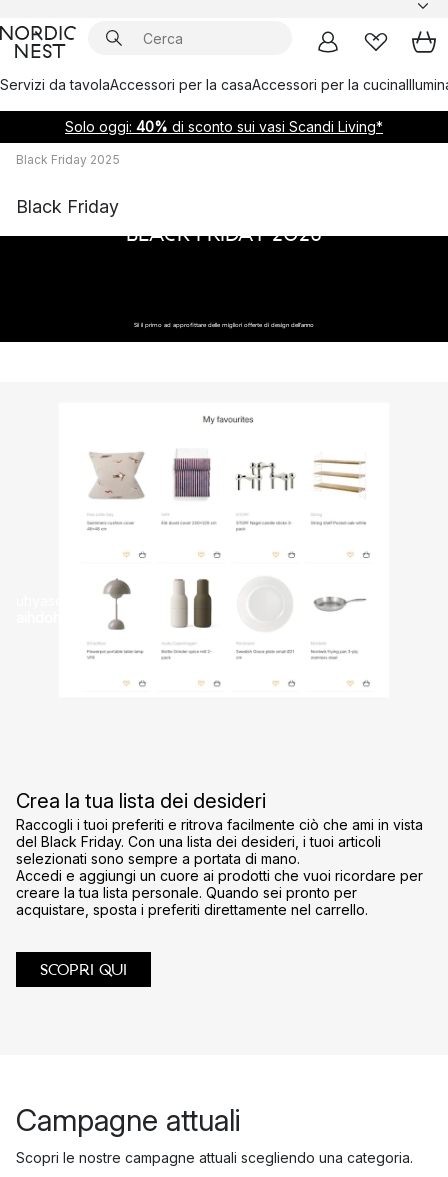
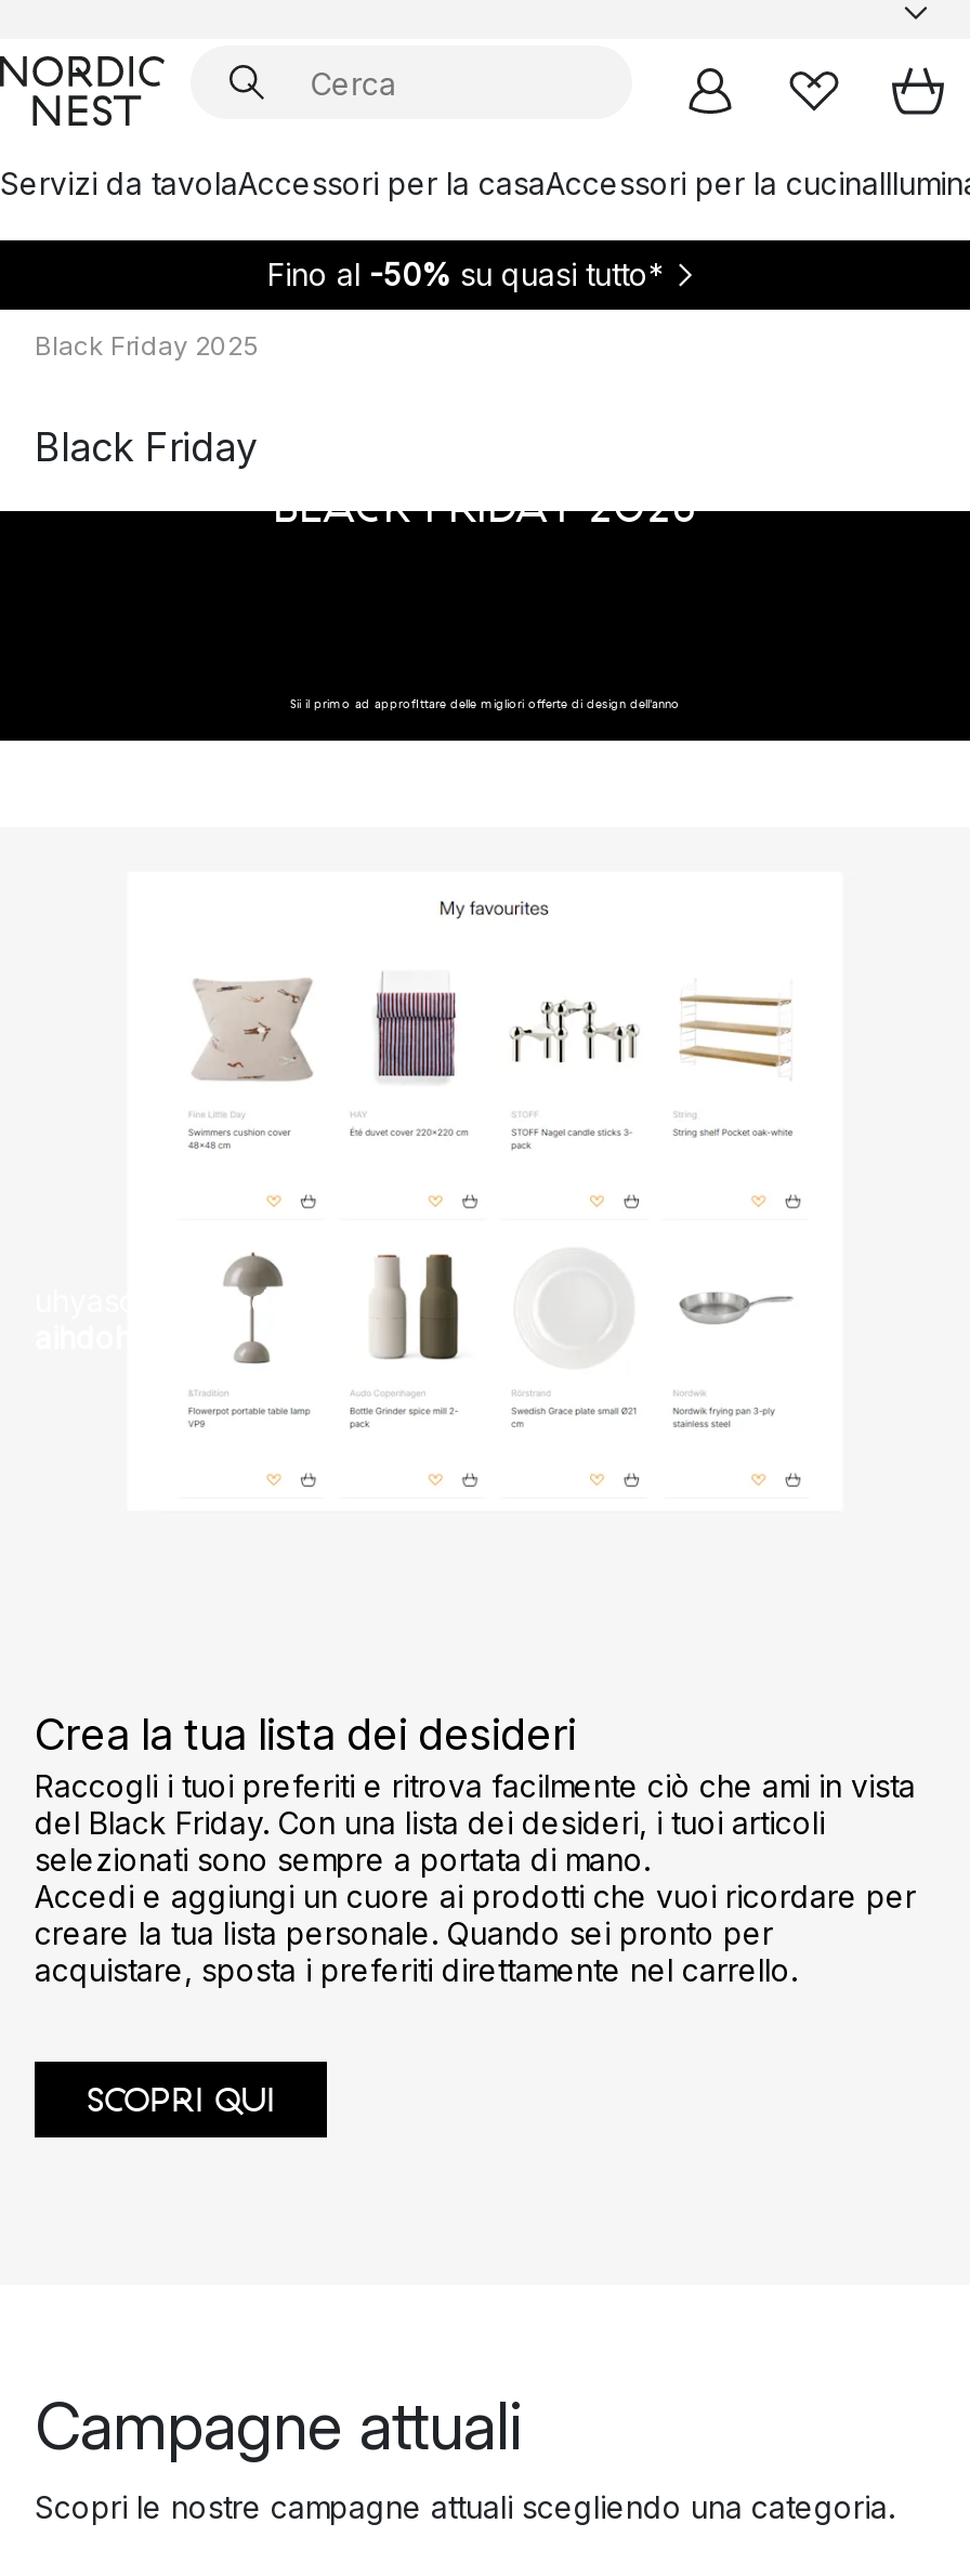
- Solo oggi: 40% di sconto sui vasi Scandi Living*
+ Fino al -50% su quasi tutto*
